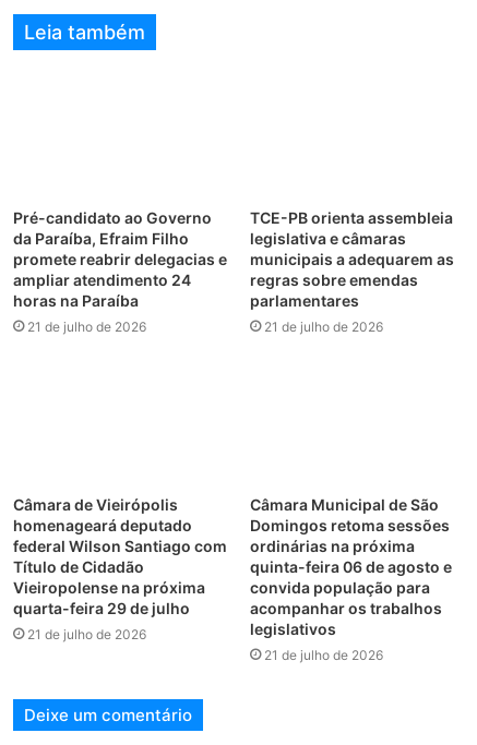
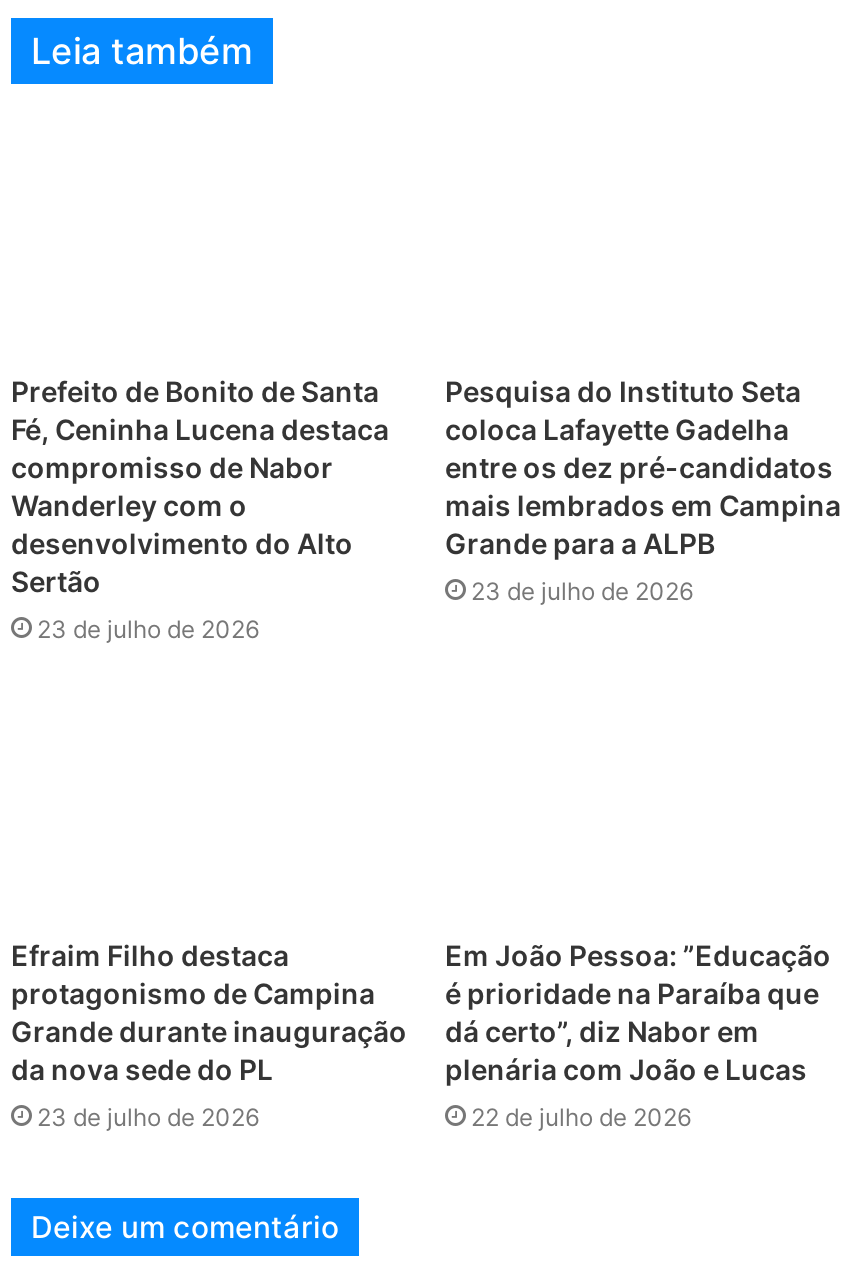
- Pré-candidato ao Governo
- da Paraíba, Efraim Filho
- promete reabrir delegacias e
- ampliar atendimento 24
- horas na Paraíba
+ Prefeito de Bonito de Santa
+ Fé, Ceninha Lucena destaca
+ compromisso de Nabor
+ Wanderley com o
+ desenvolvimento do Alto
+ Sertão

- TCE-PB orienta assembleia
- legislativa e câmaras
- municipais a adequarem as
- regras sobre emendas
- parlamentares
+ Pesquisa do Instituto Seta
+ coloca Lafayette Gadelha
+ entre os dez pré-candidatos
+ mais lembrados em Campina
+ Grande para a ALPB

- 21 de julho de 2026
+ 23 de julho de 2026

- 21 de julho de 2026
+ 23 de julho de 2026

- Câmara de Vieirópolis
- homenageará deputado
- federal Wilson Santiago com
- Título de Cidadão
- Vieiropolense na próxima
- quarta-feira 29 de julho
+ Efraim Filho destaca
+ protagonismo de Campina
+ Grande durante inauguração
+ da nova sede do PL

- Câmara Municipal de São
- Domingos retoma sessões
- ordinárias na próxima
- quinta-feira 06 de agosto e
- convida população para
- acompanhar os trabalhos
- legislativos
+ Em João Pessoa: ”Educação
+ é prioridade na Paraíba que
+ dá certo”, diz Nabor em
+ plenária com João e Lucas

- 21 de julho de 2026
+ 23 de julho de 2026

- 21 de julho de 2026
+ 22 de julho de 2026
